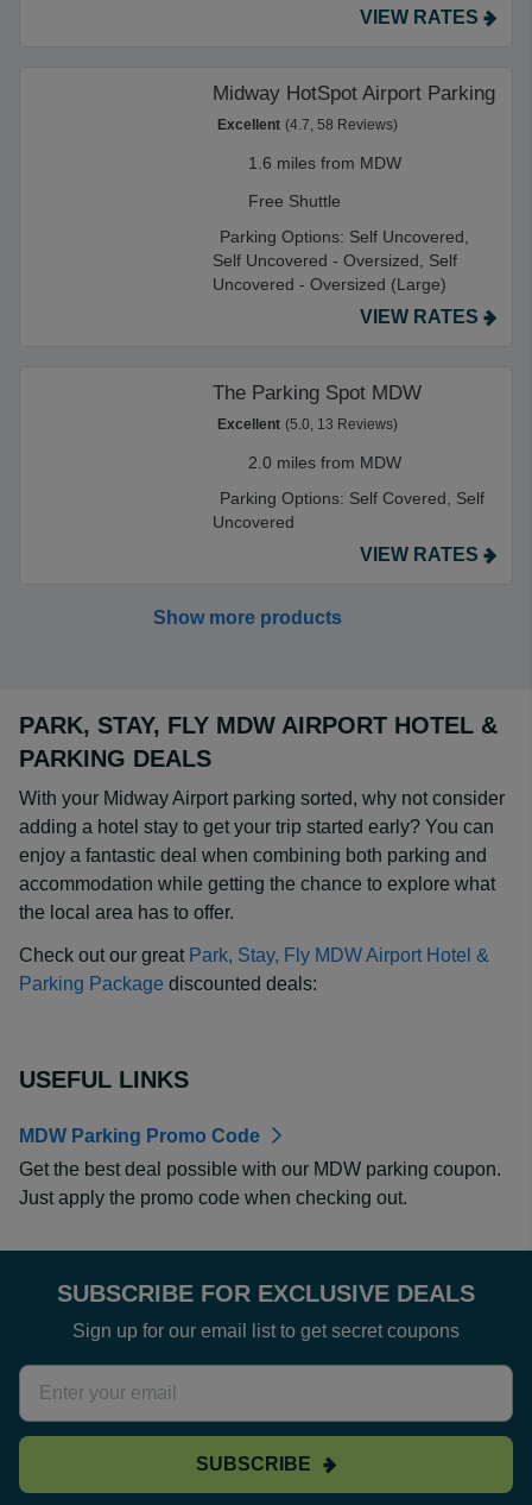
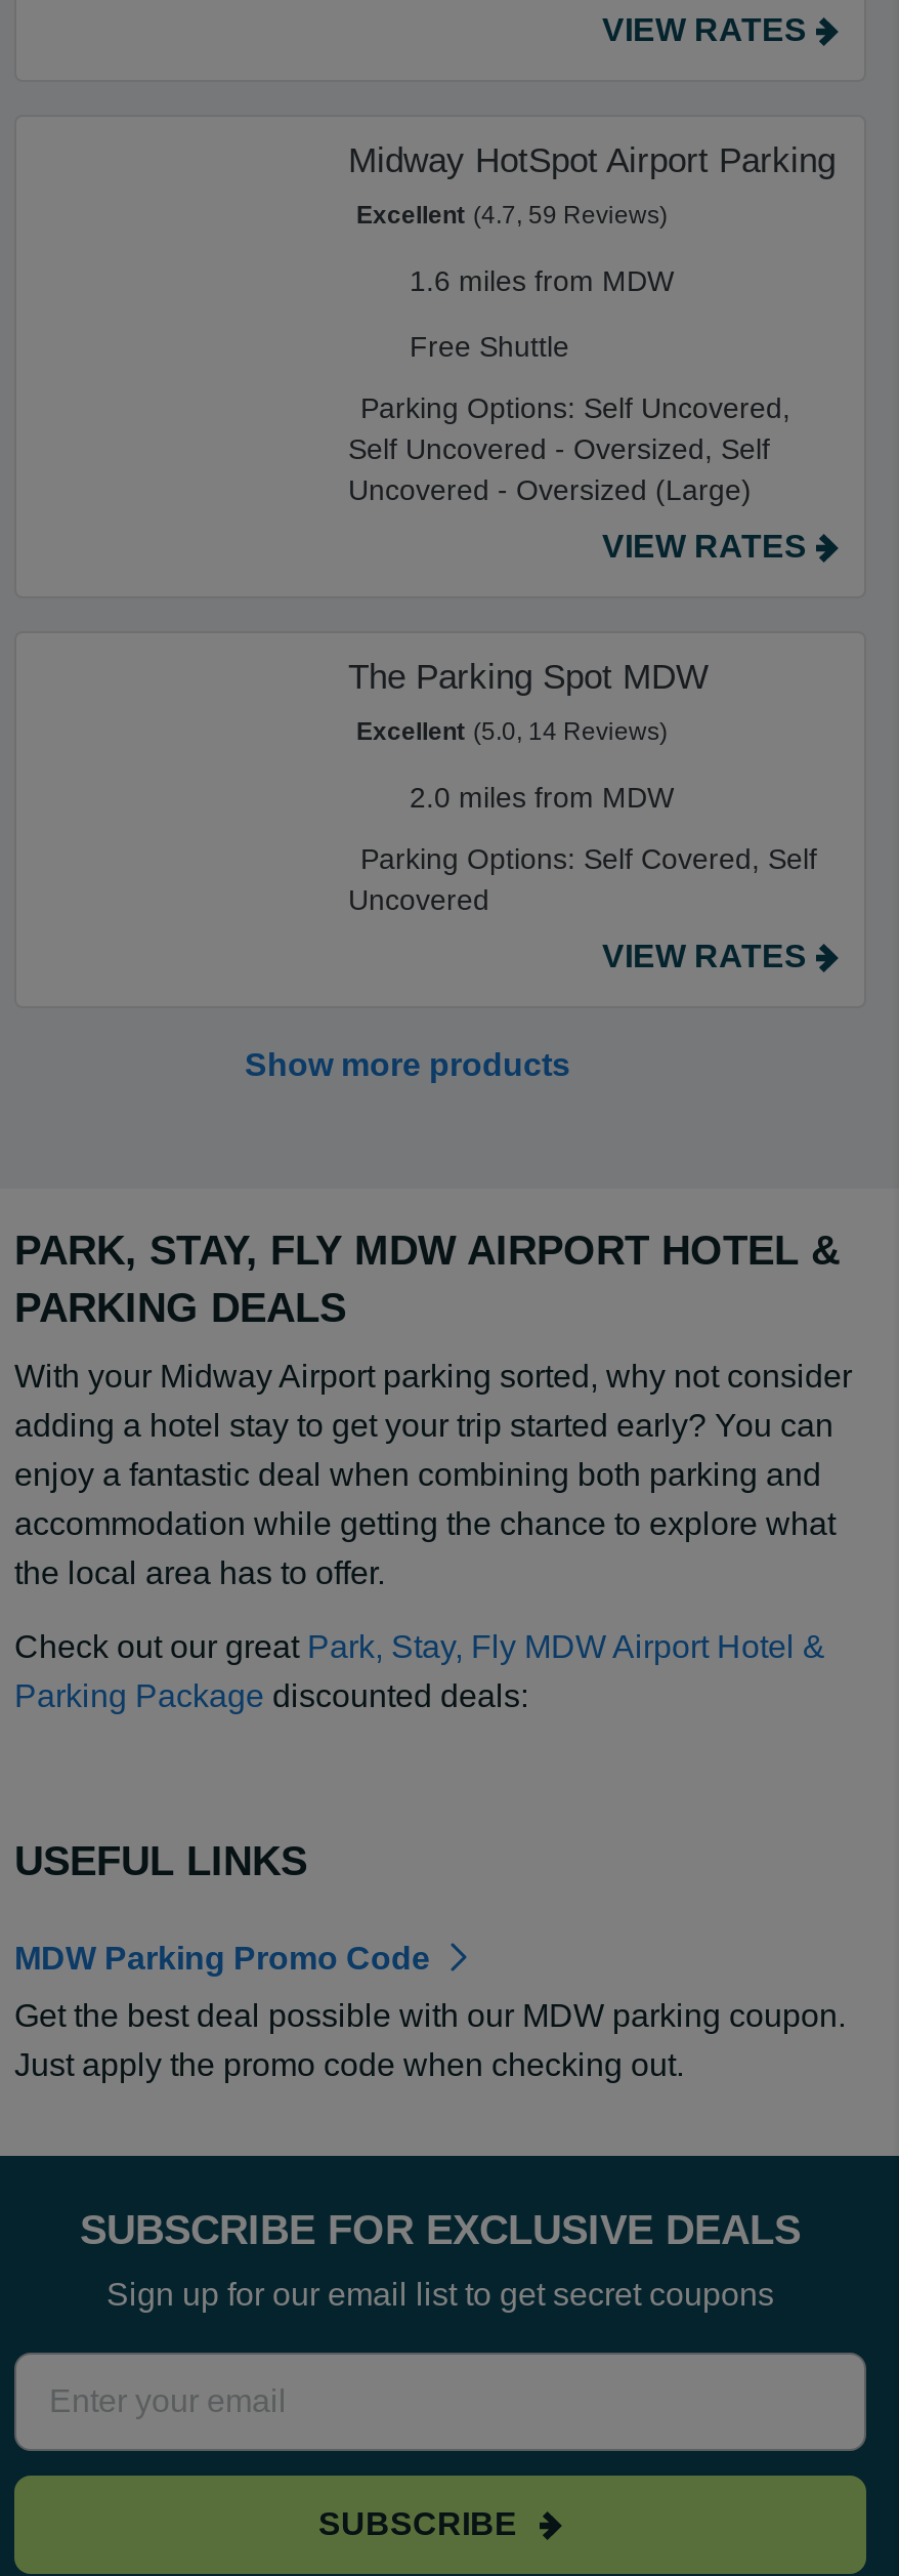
- Excellent (4.7, 58 Reviews)
+ Excellent (4.7, 59 Reviews)

- Excellent (5.0, 13 Reviews)
+ Excellent (5.0, 14 Reviews)
